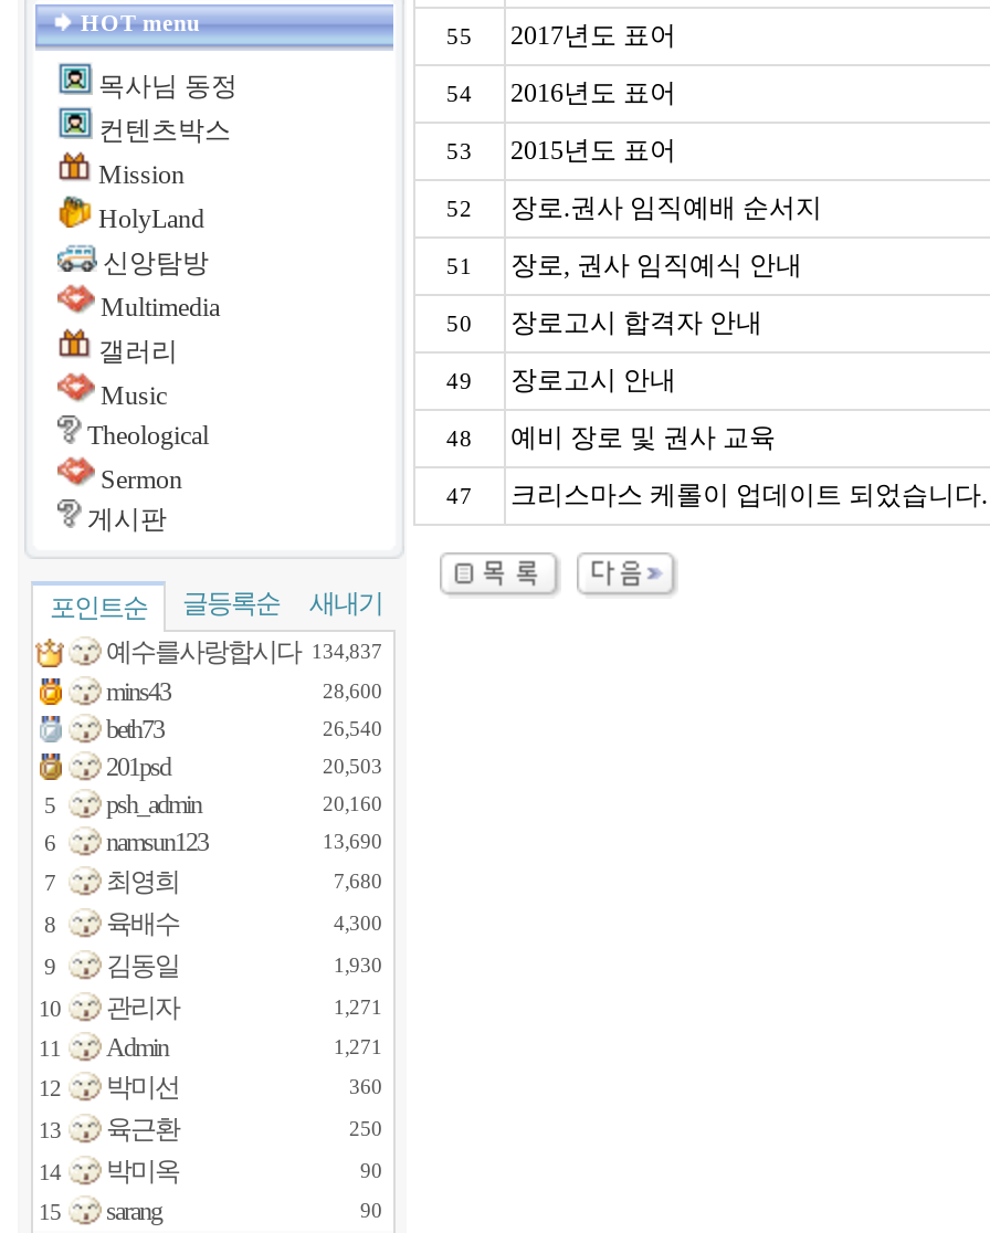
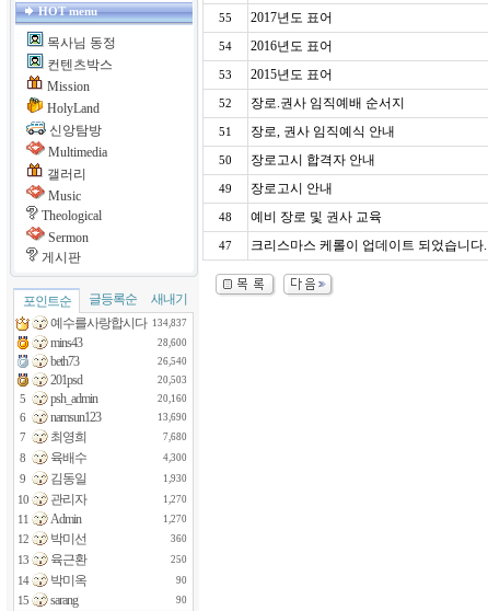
- 1,271
+ 1,270

- 1,271
+ 1,270
